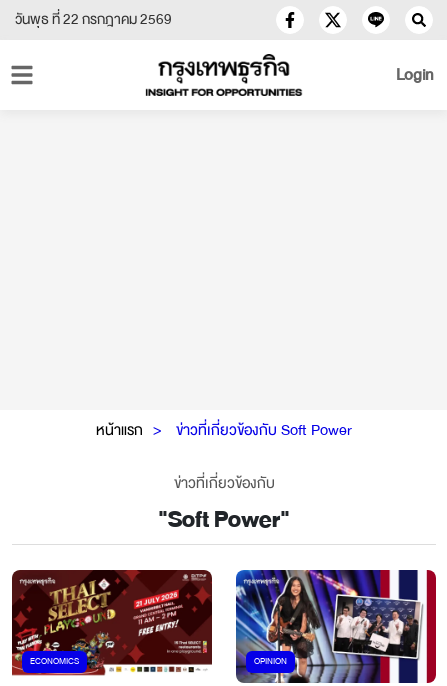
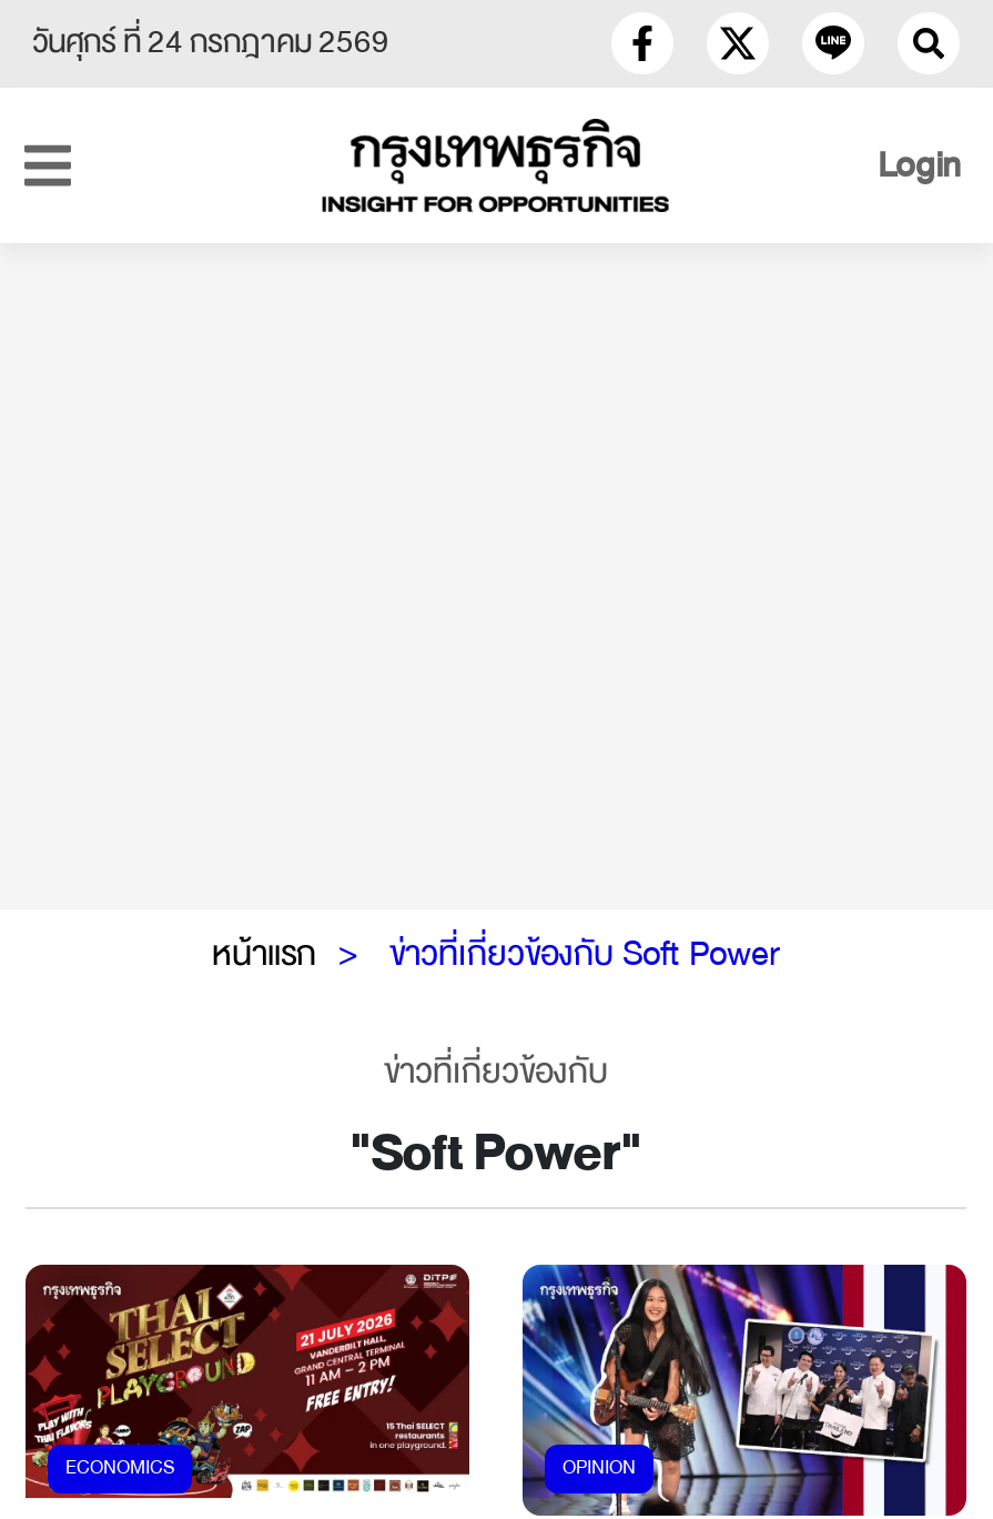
- วันพุธ ที่ 22 กรกฎาคม 2569
+ วันศุกร์ ที่ 24 กรกฎาคม 2569
